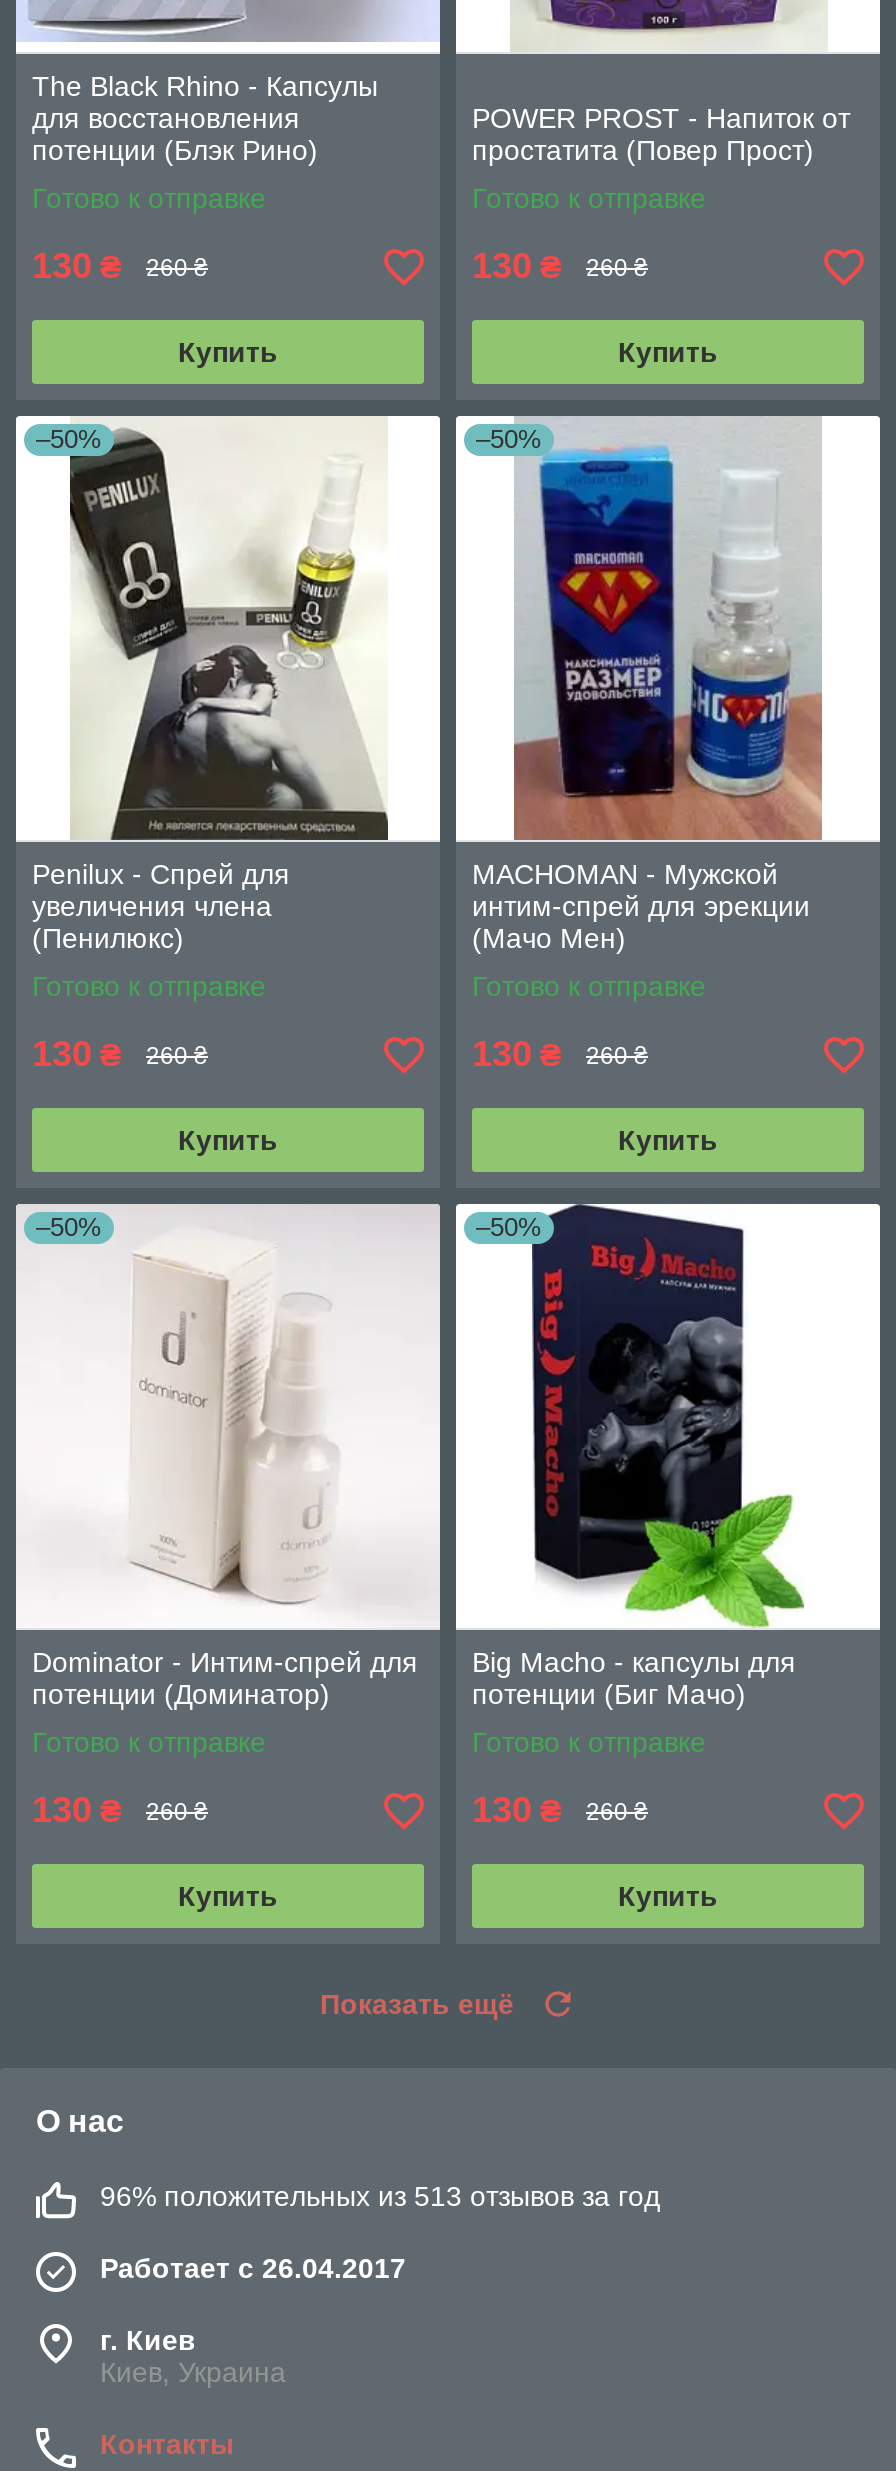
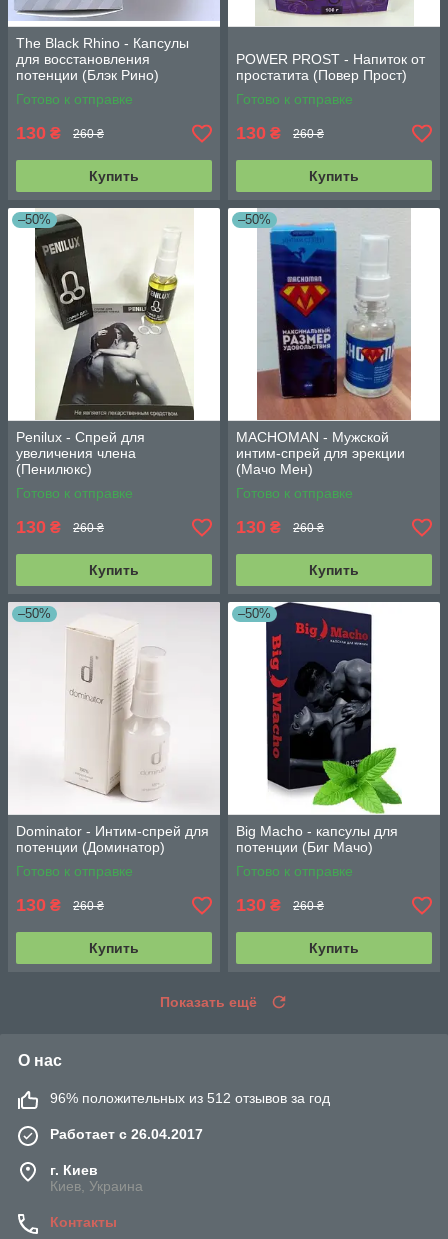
- 96% положительных из 513 отзывов за год
+ 96% положительных из 512 отзывов за год
